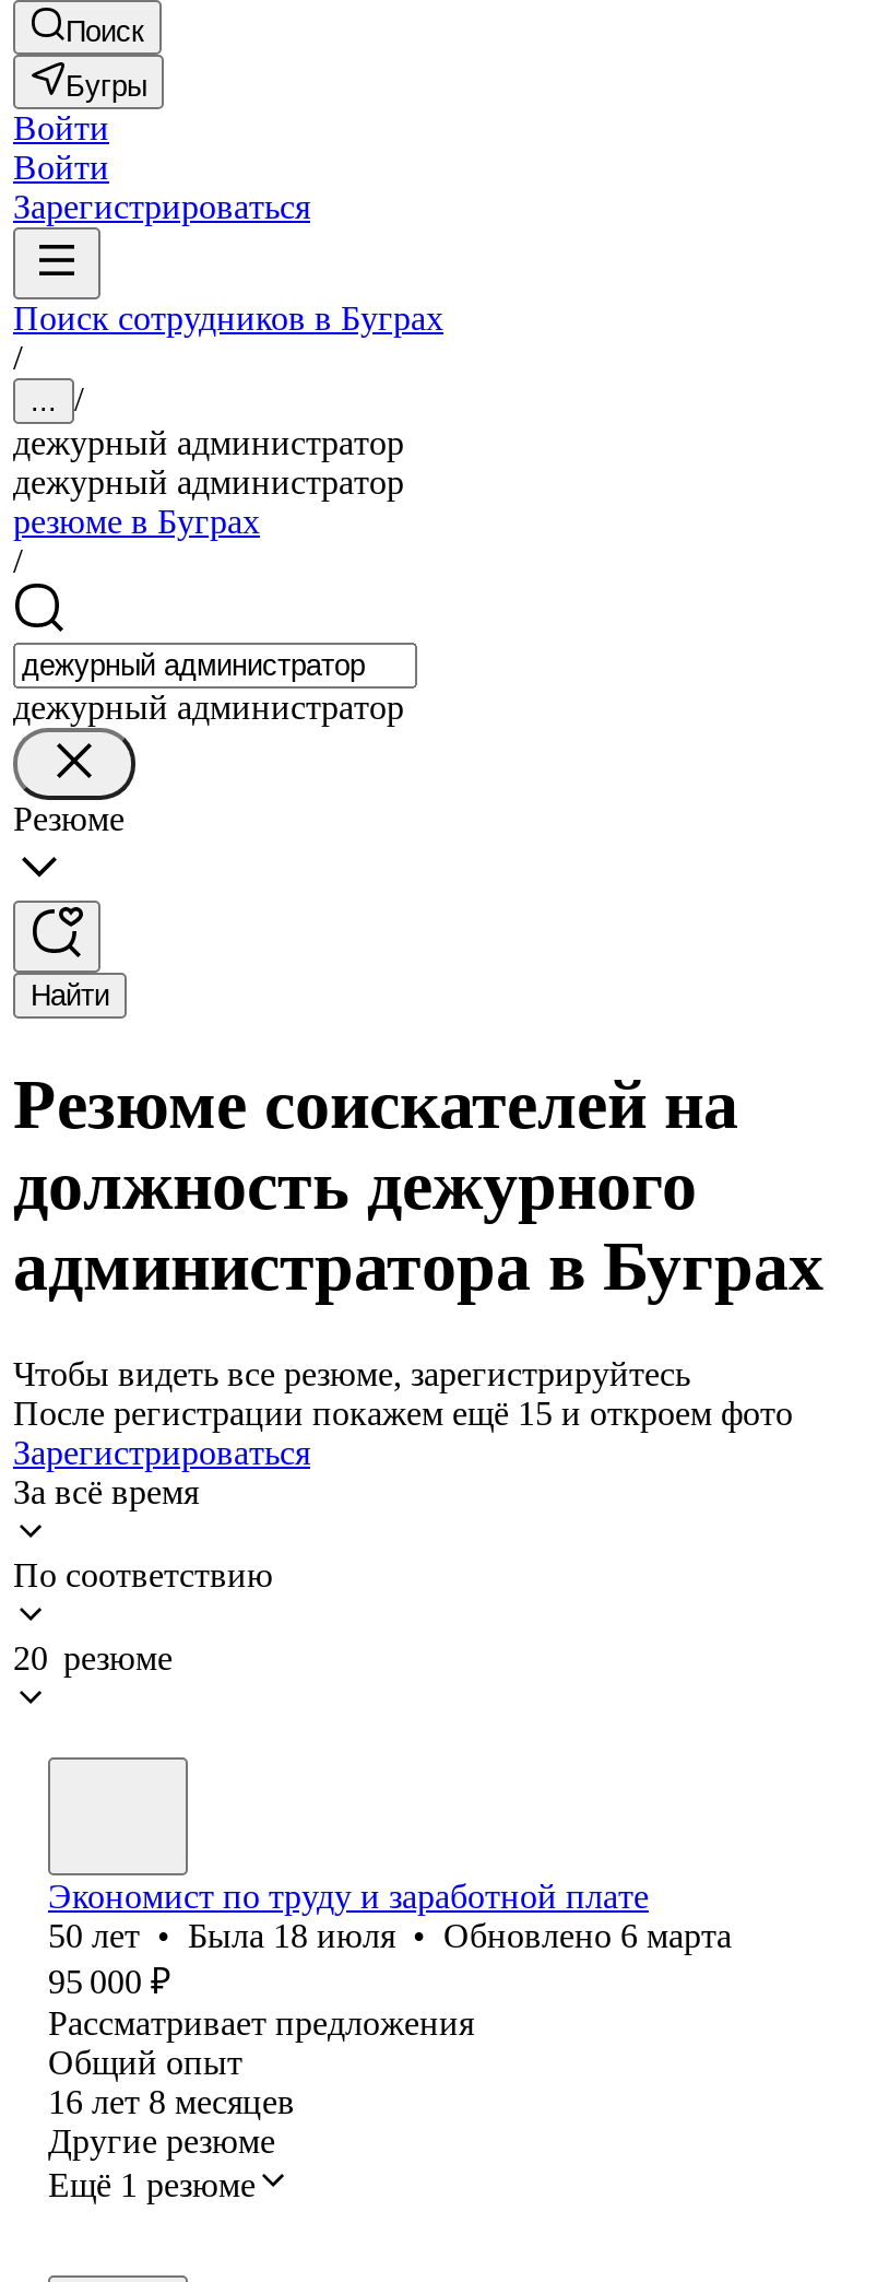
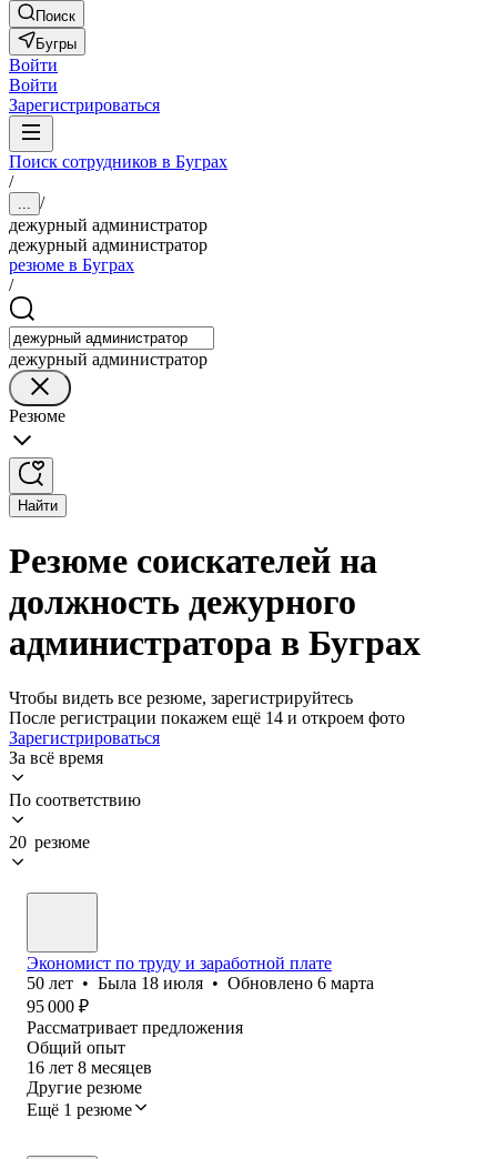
- После регистрации покажем ещё 15 и откроем фото
+ После регистрации покажем ещё 14 и откроем фото
